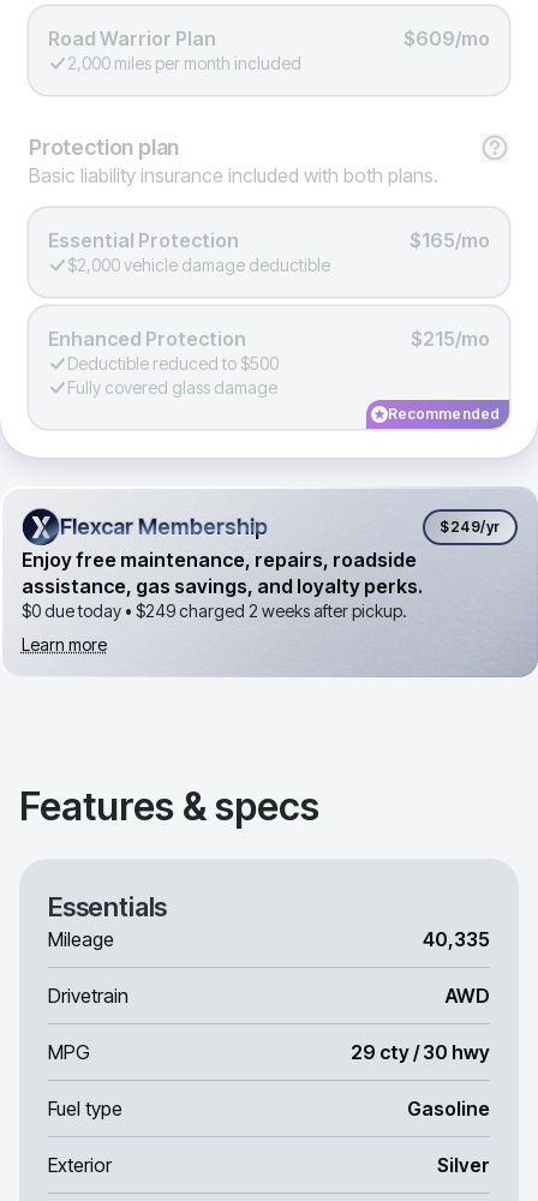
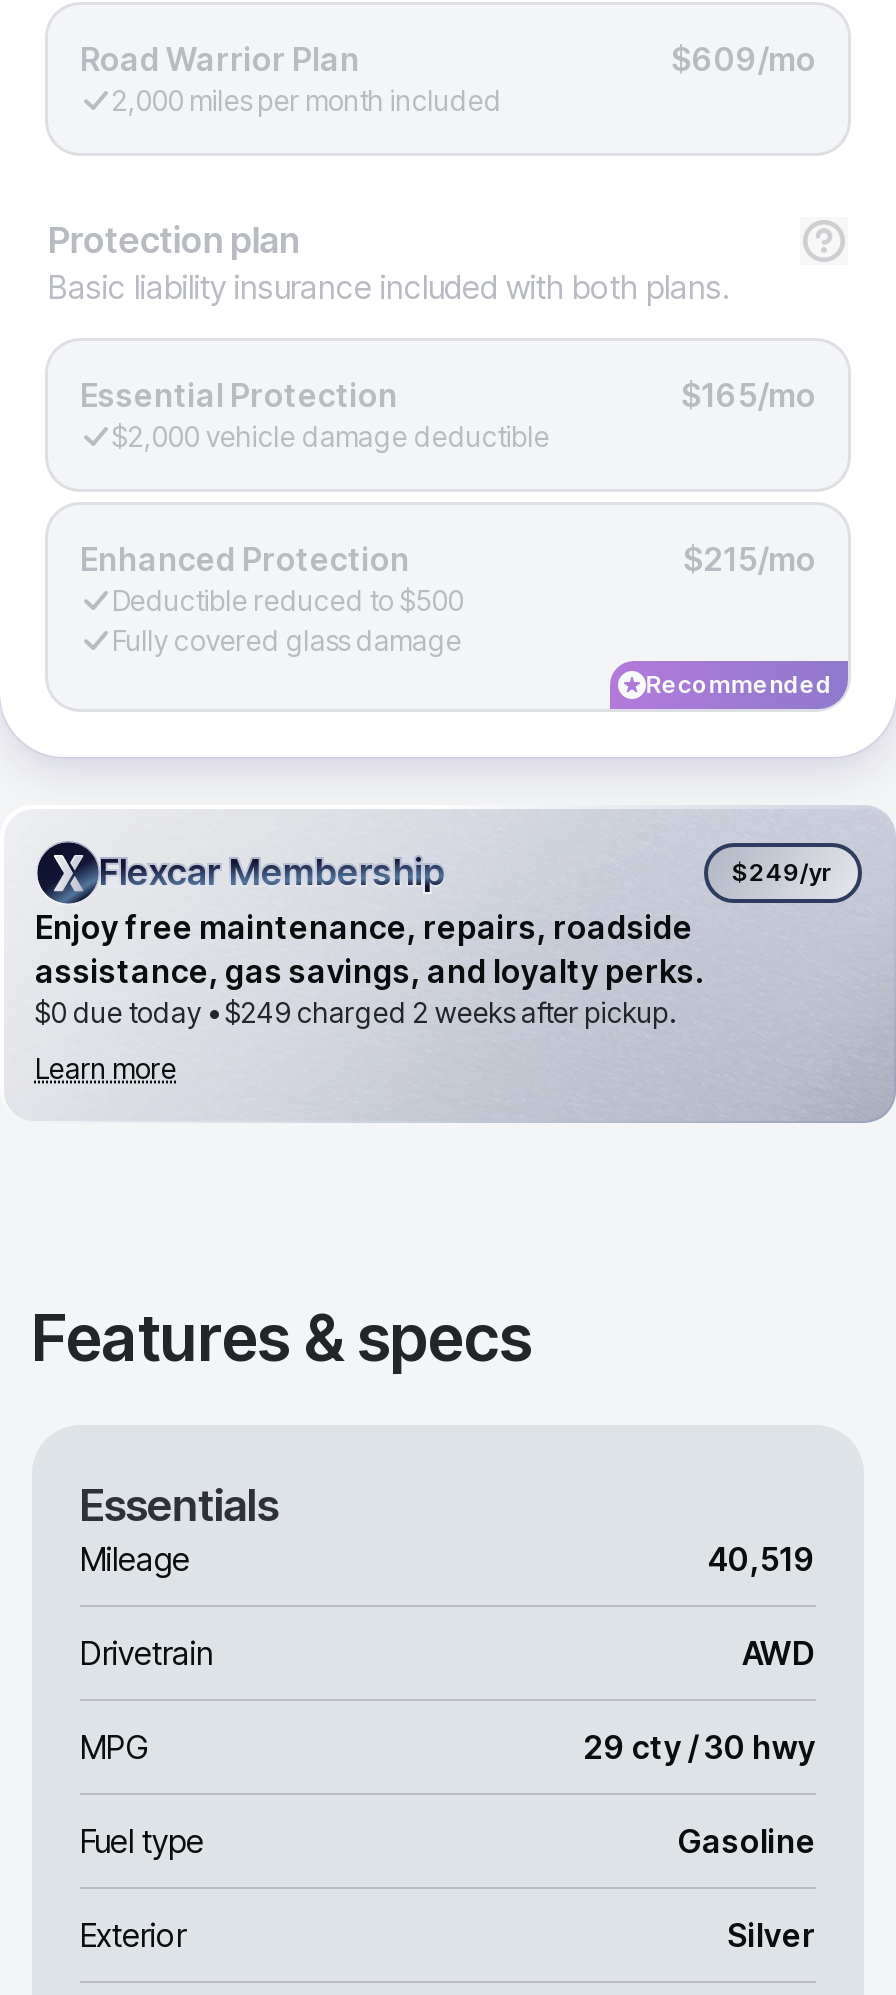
- 40,335
+ 40,519
